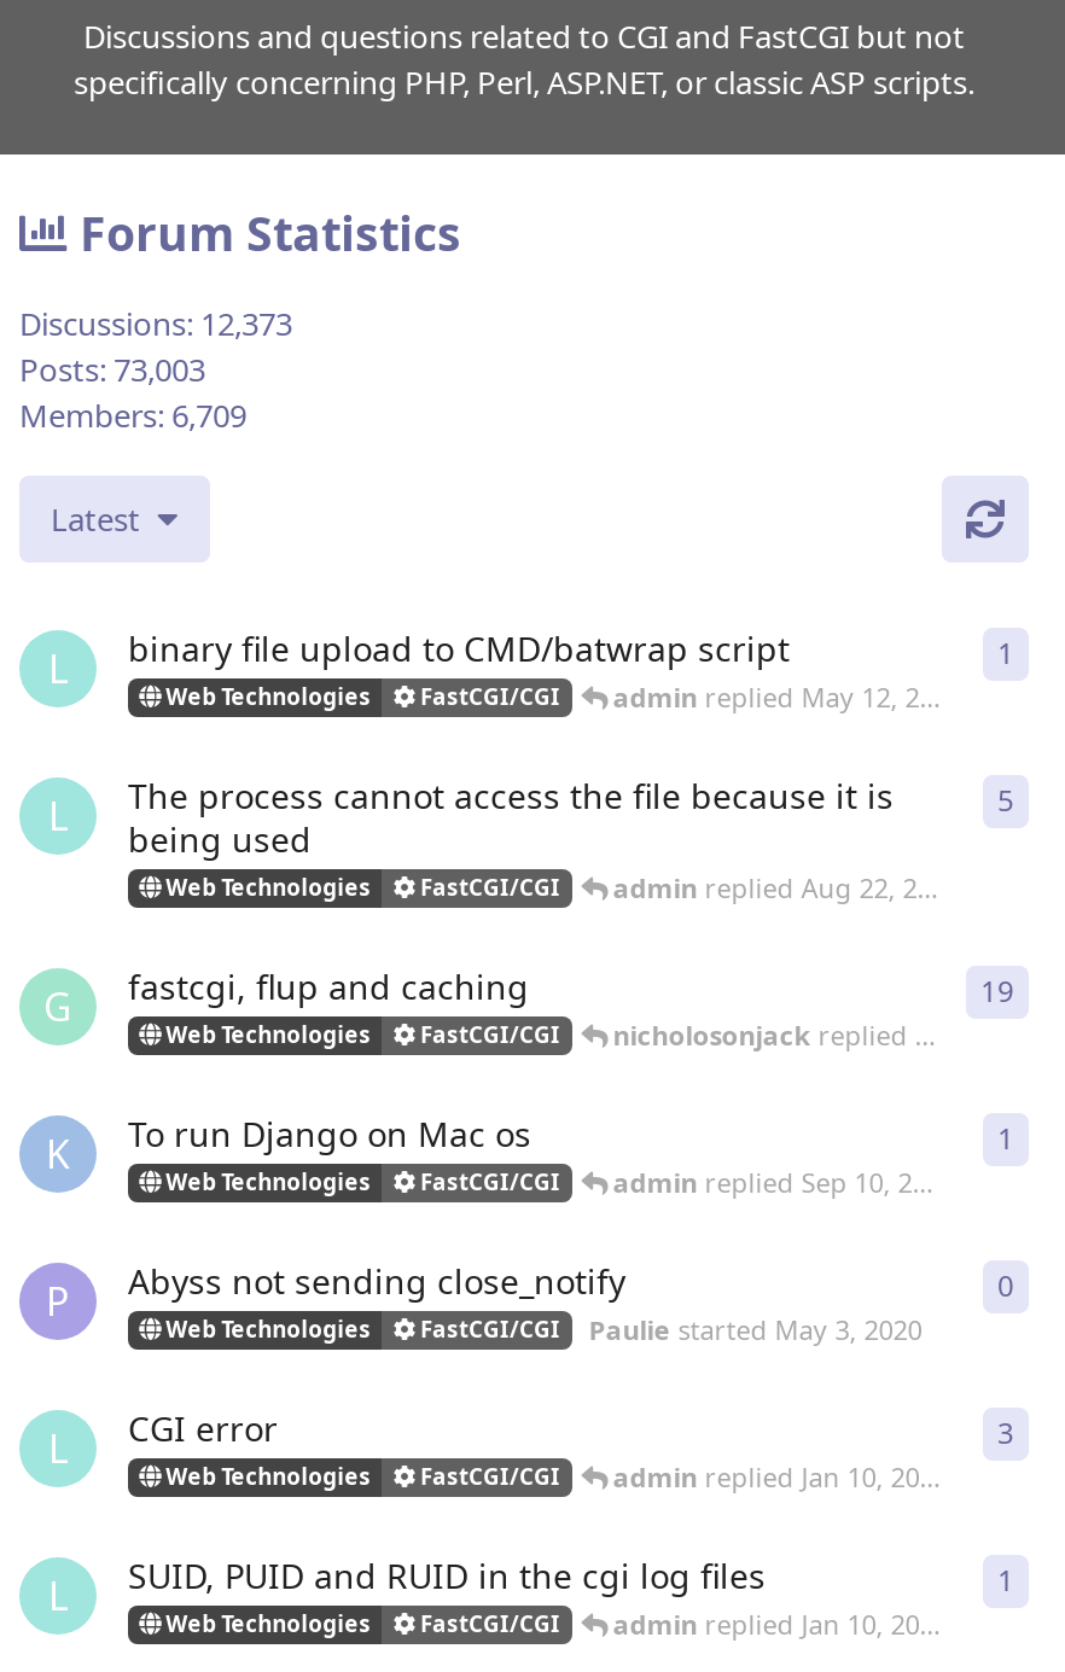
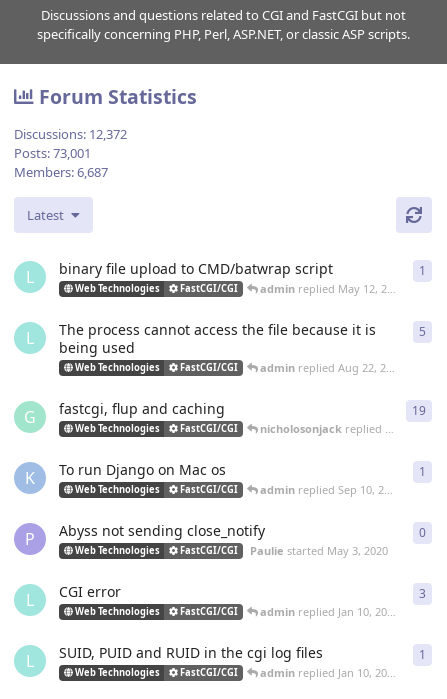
- Discussions: 12,373
+ Discussions: 12,372

- Posts: 73,003
+ Posts: 73,001

- Members: 6,709
+ Members: 6,687
